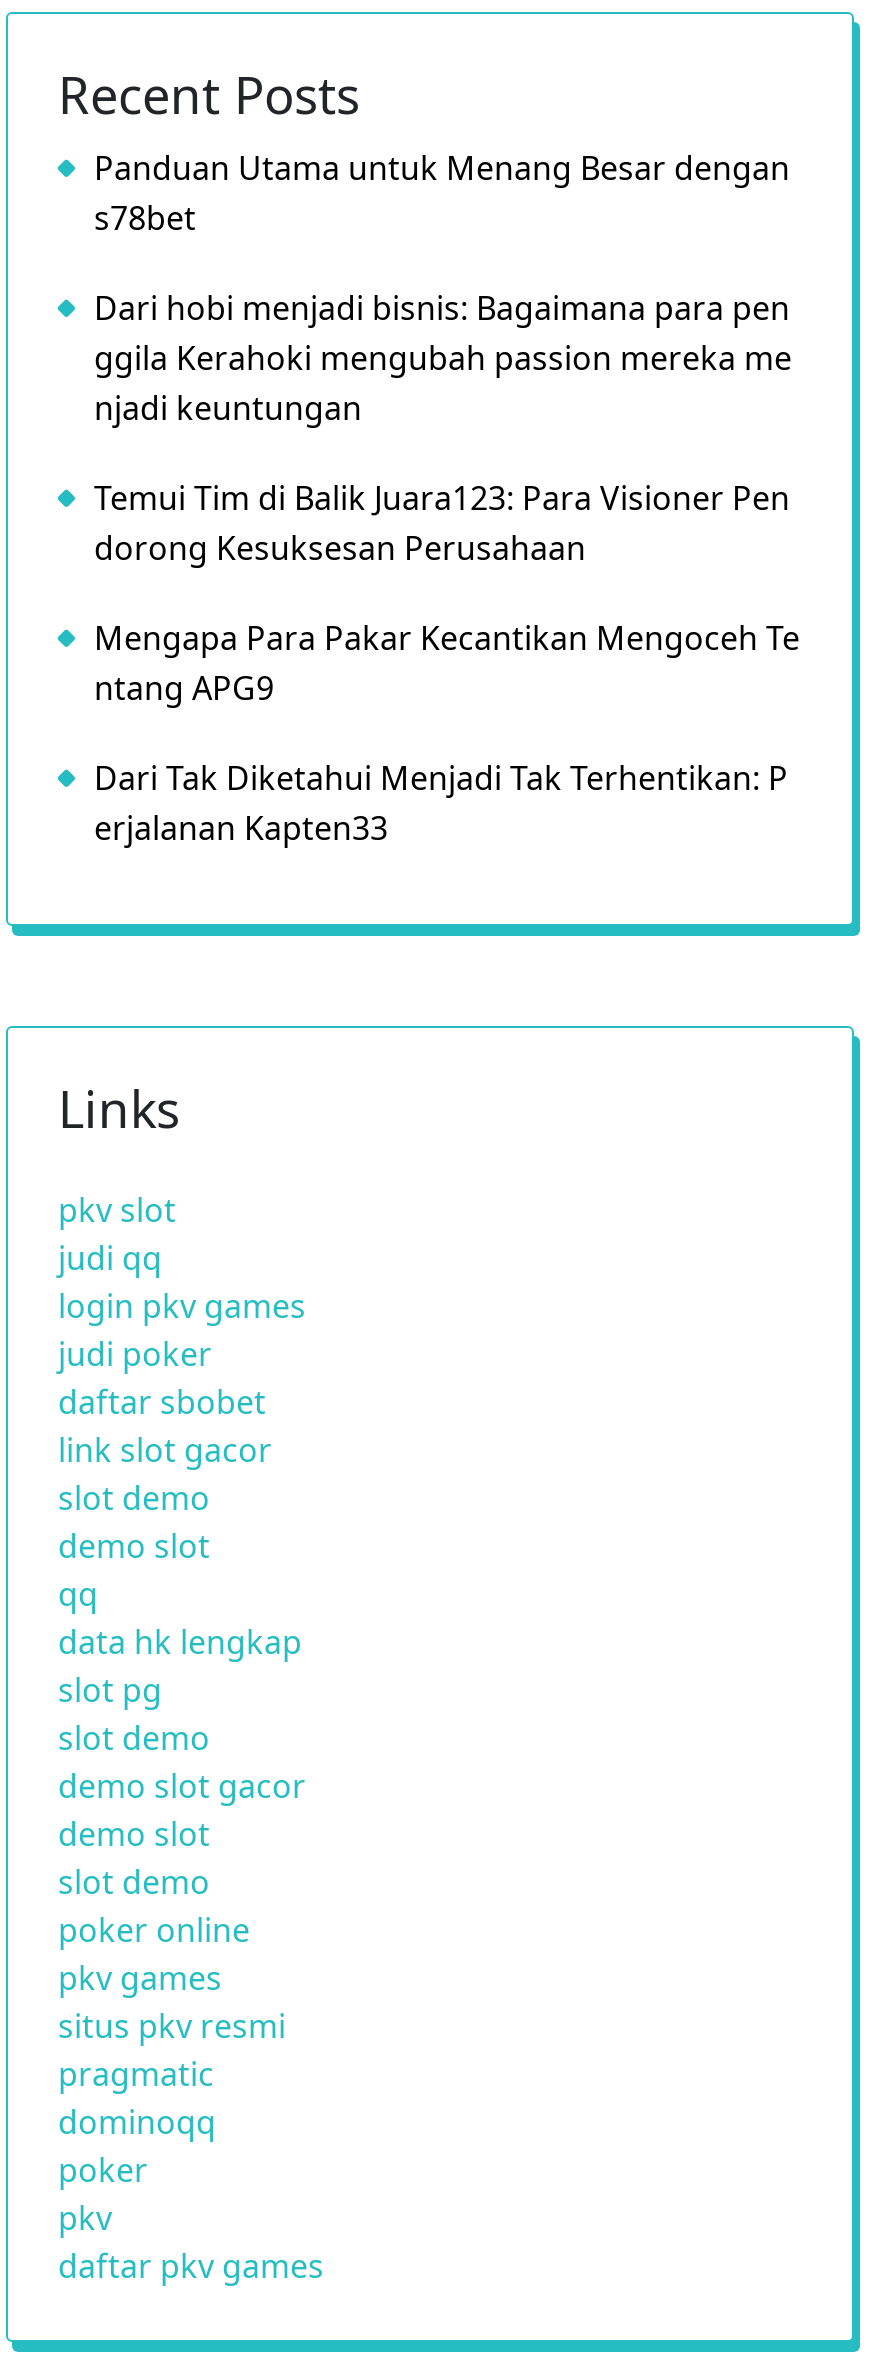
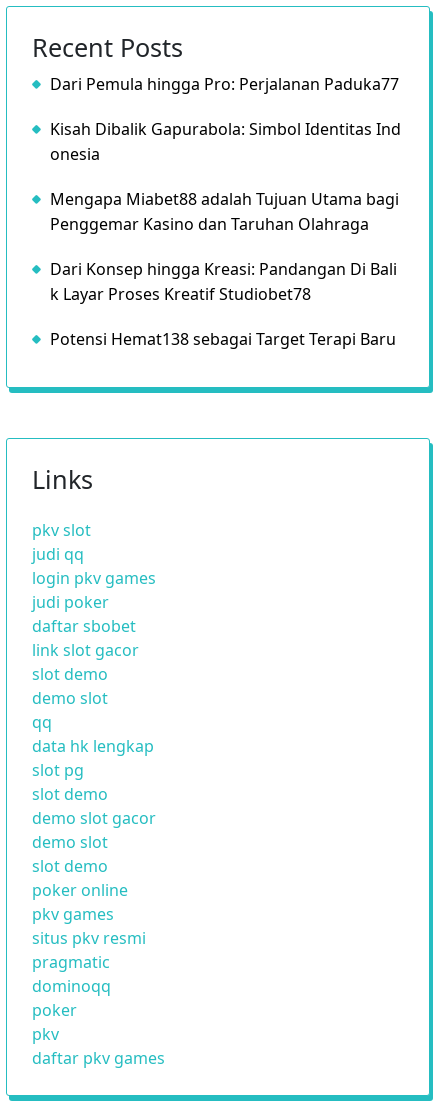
- Panduan Utama untuk Menang Besar dengan
- s78bet
+ Dari Pemula hingga Pro: Perjalanan Paduka77

- Dari hobi menjadi bisnis: Bagaimana para pen
- ggila Kerahoki mengubah passion mereka me
- njadi keuntungan
+ Kisah Dibalik Gapurabola: Simbol Identitas Ind
+ onesia

- Temui Tim di Balik Juara123: Para Visioner Pen
- dorong Kesuksesan Perusahaan
+ Mengapa Miabet88 adalah Tujuan Utama bagi
+ Penggemar Kasino dan Taruhan Olahraga

- Mengapa Para Pakar Kecantikan Mengoceh Te
- ntang APG9
+ Dari Konsep hingga Kreasi: Pandangan Di Bali
+ k Layar Proses Kreatif Studiobet78

- Dari Tak Diketahui Menjadi Tak Terhentikan: P
- erjalanan Kapten33
+ Potensi Hemat138 sebagai Target Terapi Baru
